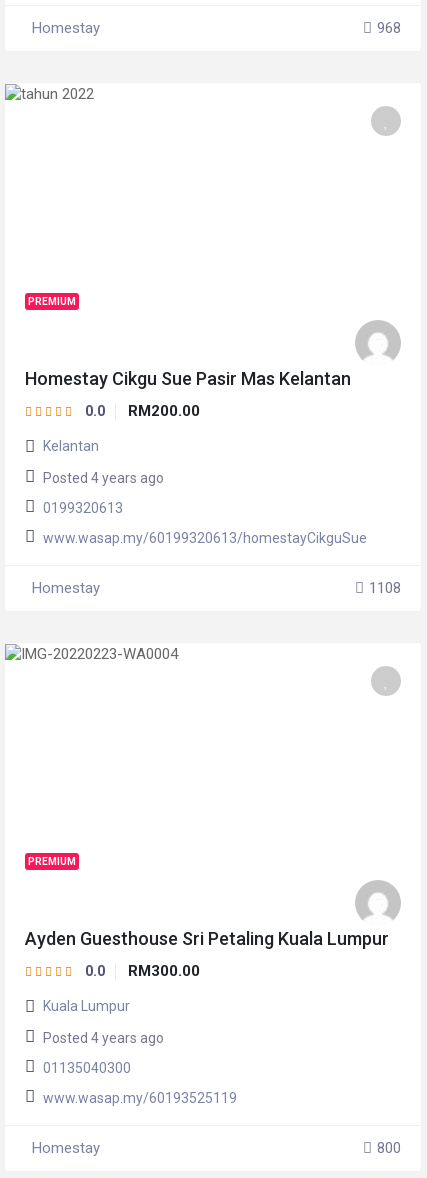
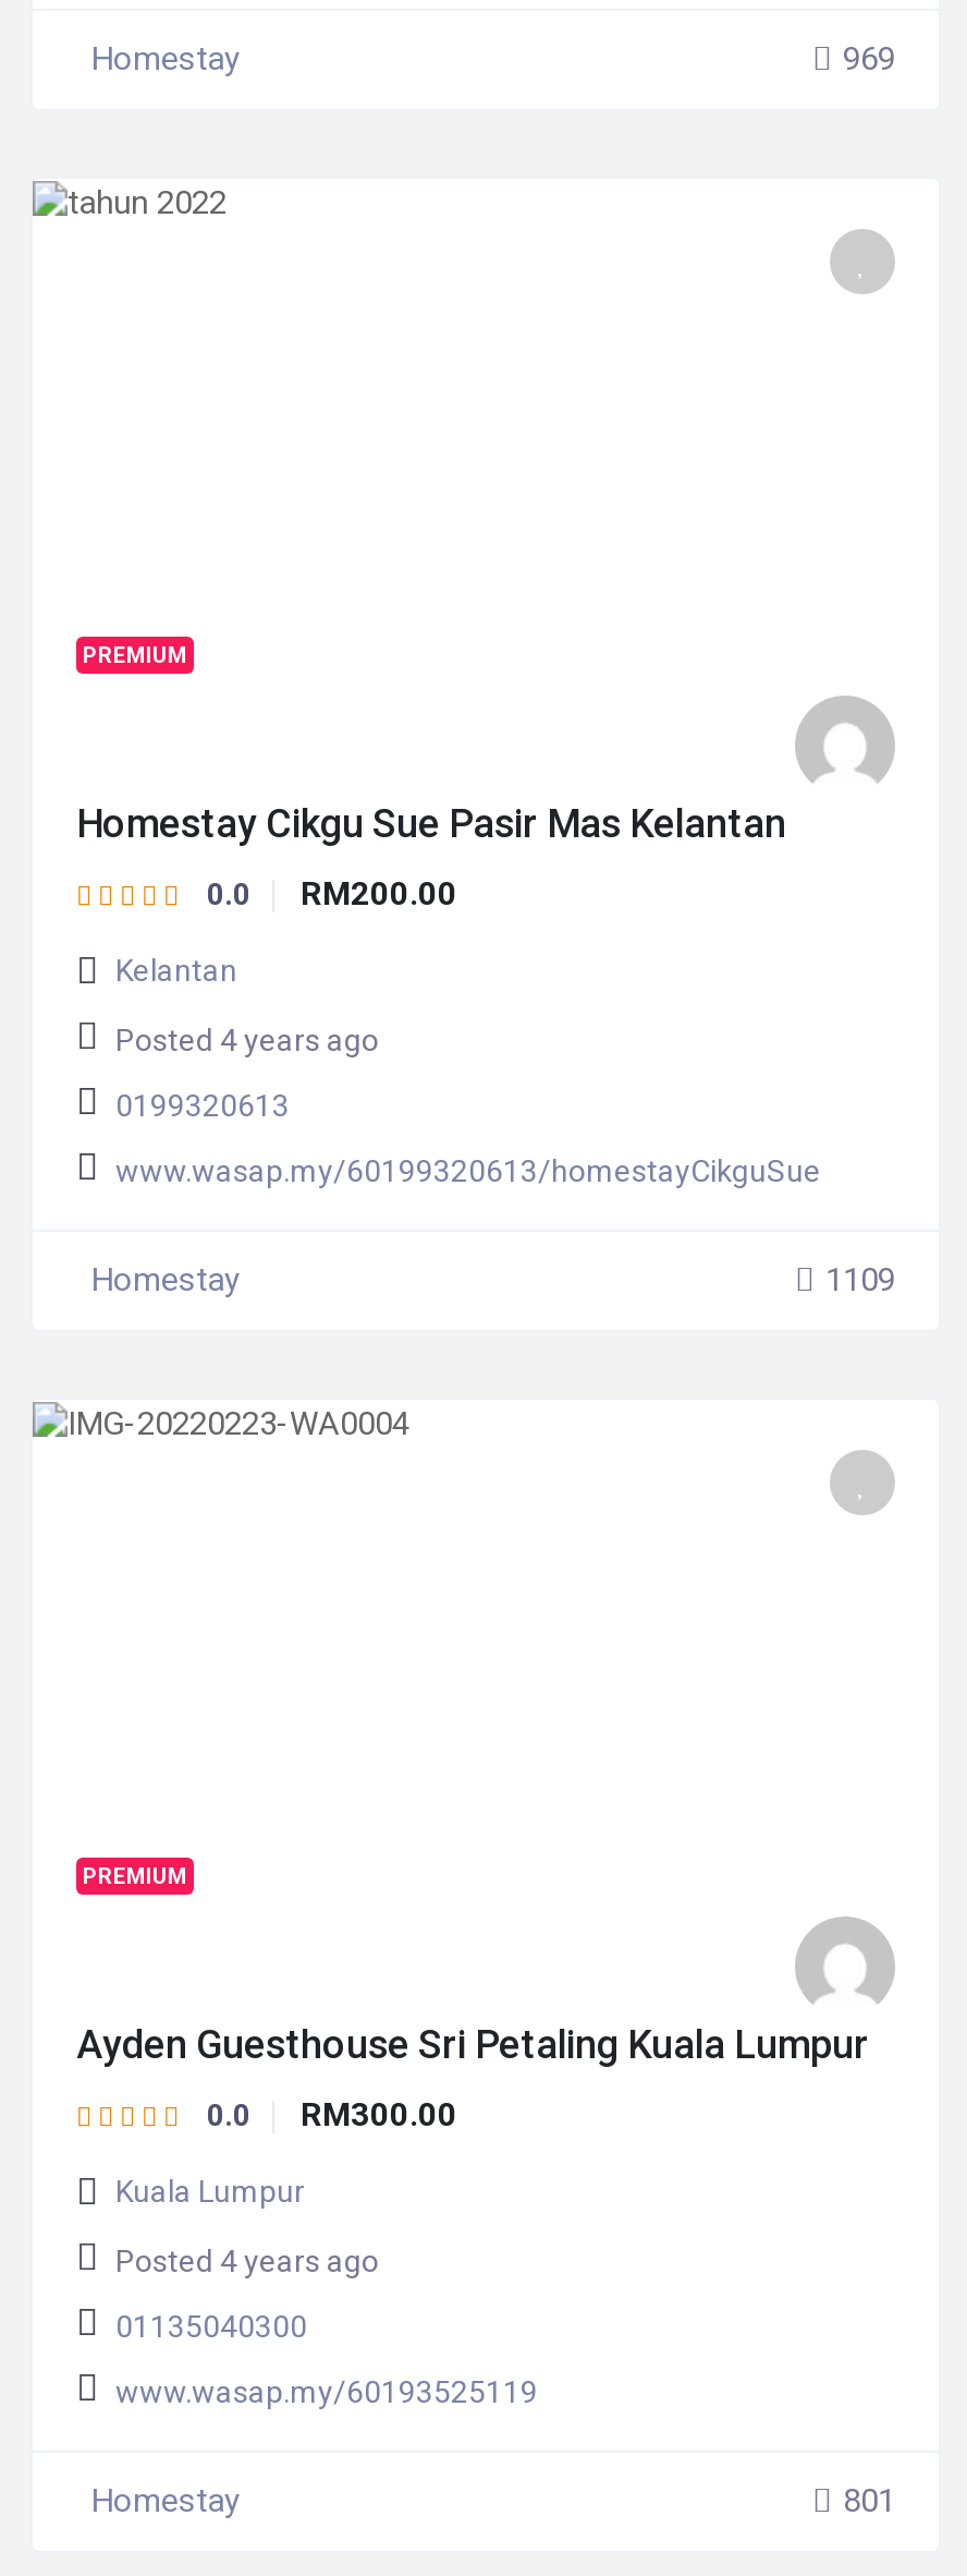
- 968
+ 969

- 1108
+ 1109

- 800
+ 801
